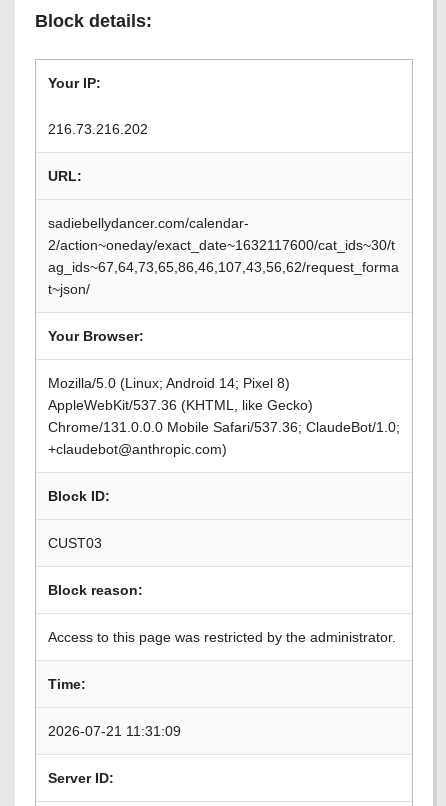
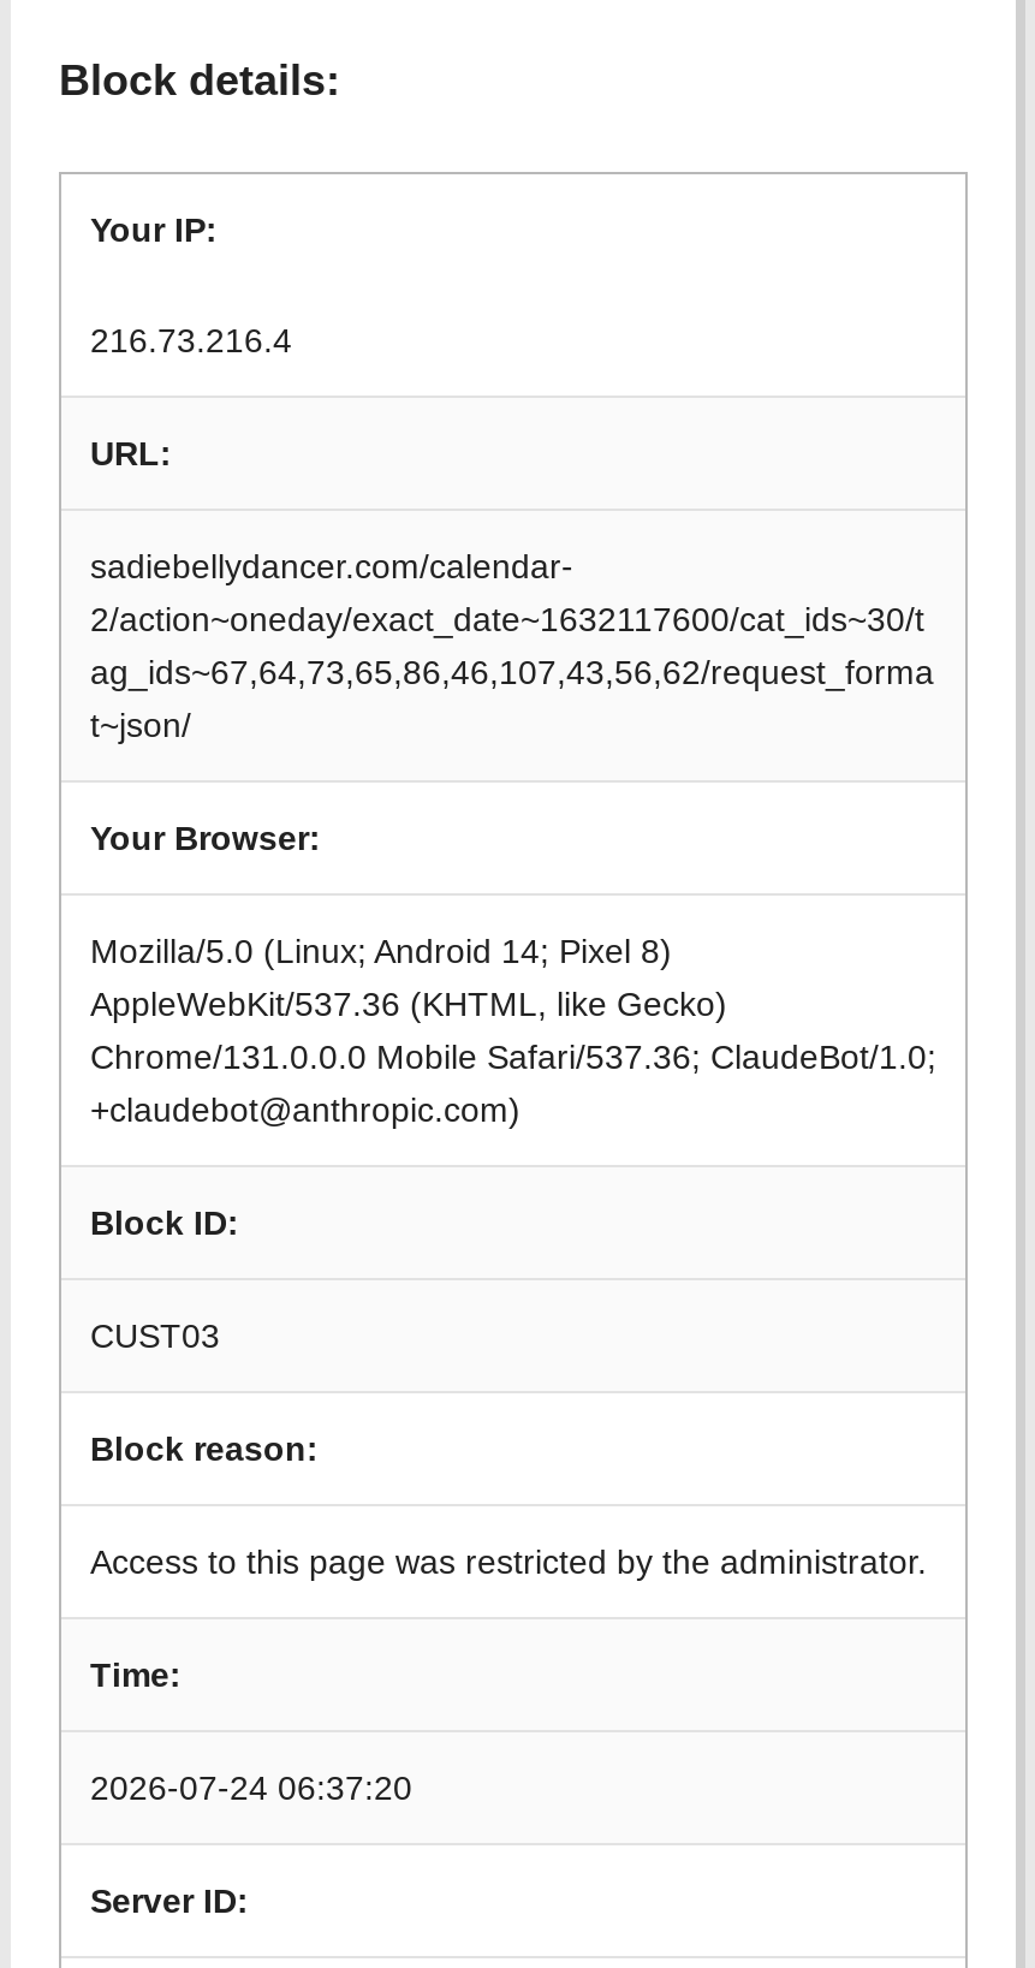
- 216.73.216.202
+ 216.73.216.4

- 2026-07-21 11:31:09
+ 2026-07-24 06:37:20
